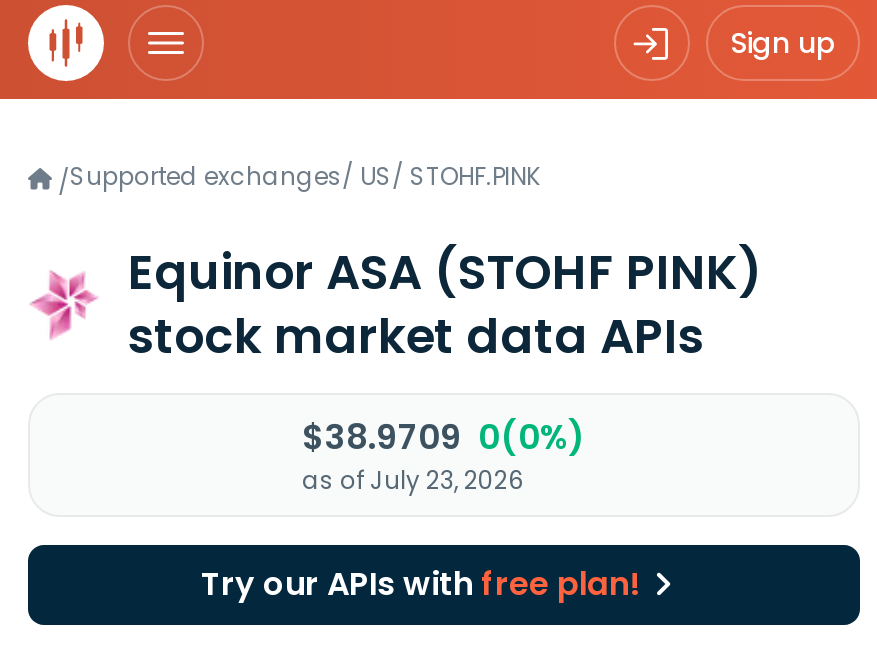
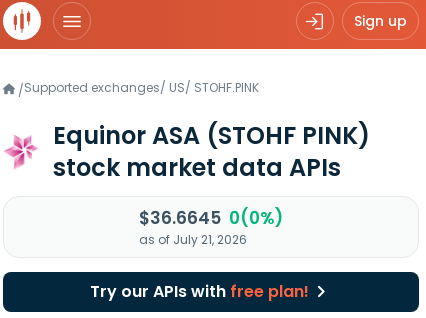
- $38.9709 0(0%)
+ $36.6645 0(0%)

- as of July 23, 2026
+ as of July 21, 2026
